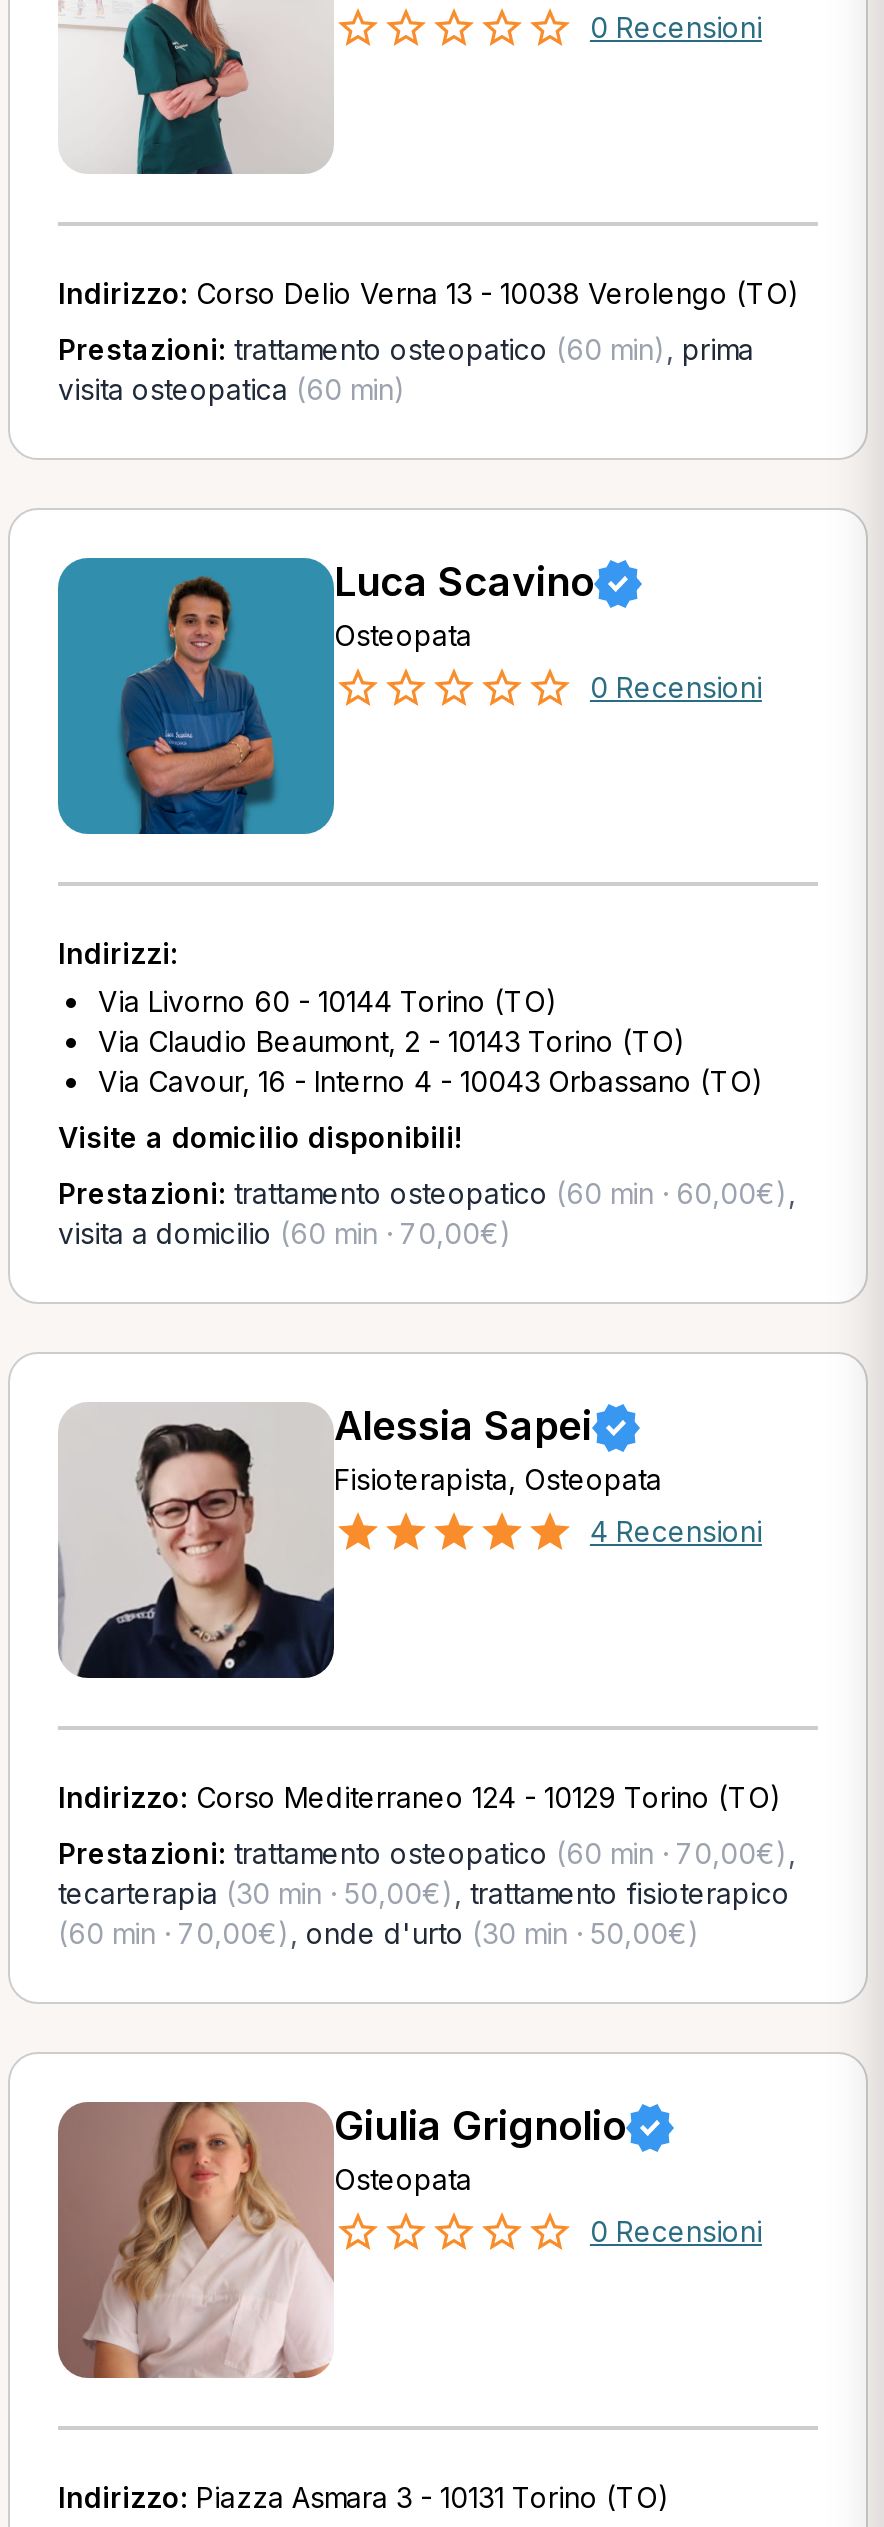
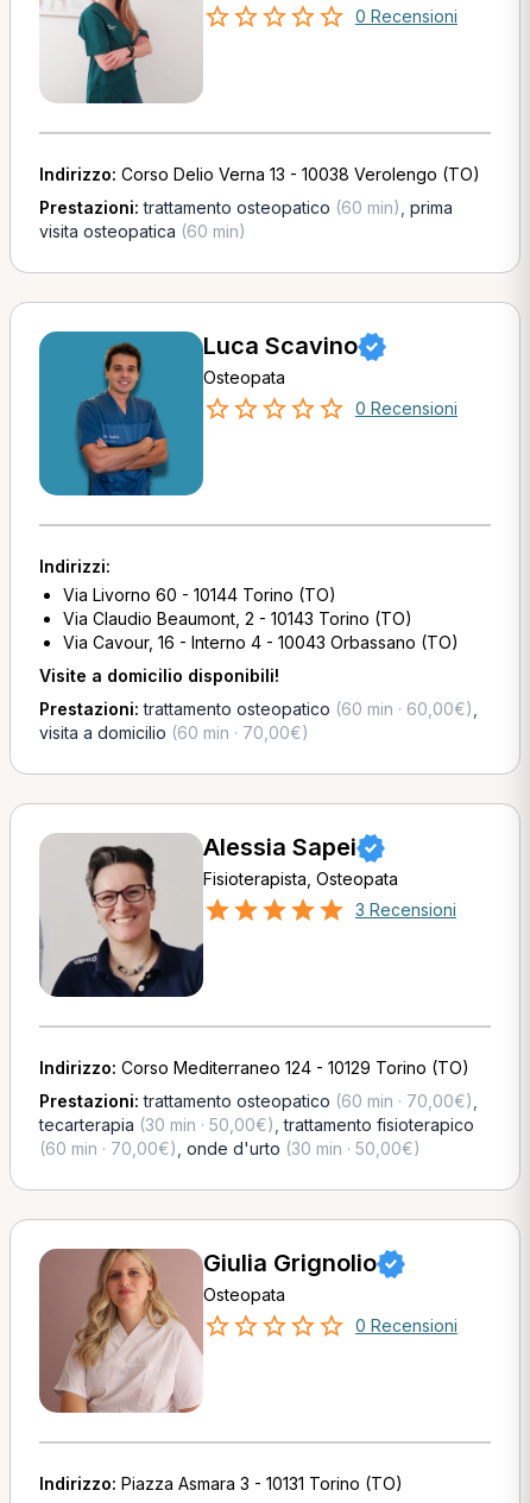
- 4 Recensioni
+ 3 Recensioni
